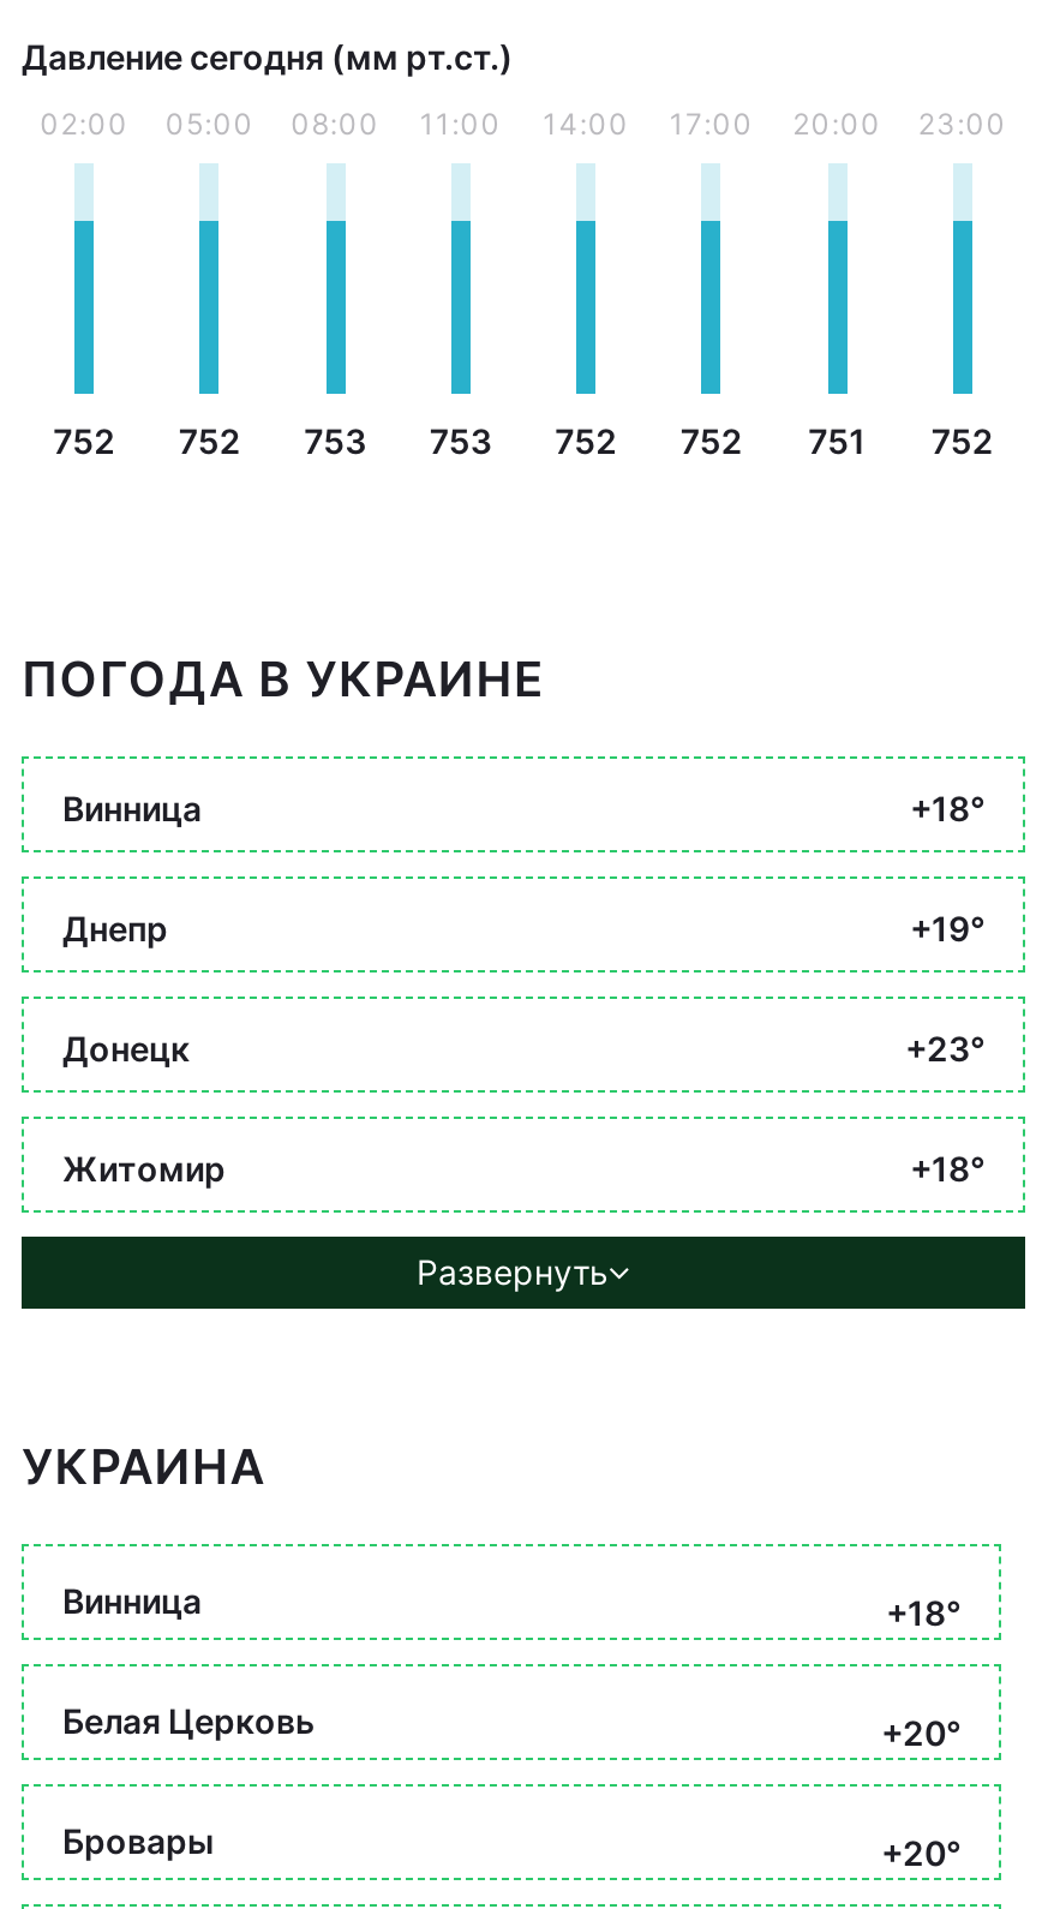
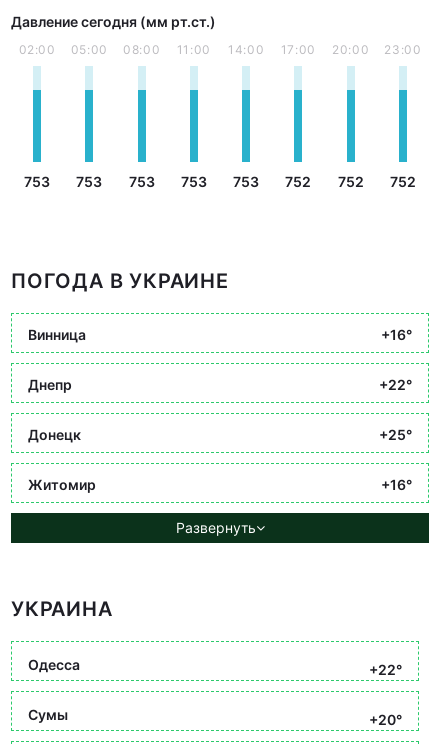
- 752
+ 753

- 752
+ 753

- 752
+ 753

- 751
+ 752

- +18°
+ +16°

- +19°
+ +22°

- +23°
+ +25°

- +18°
+ +16°

- Винница
- +18°
- Белая Церковь
- +20°
- Бровары
+ Одесса
+ +22°
+ Сумы
